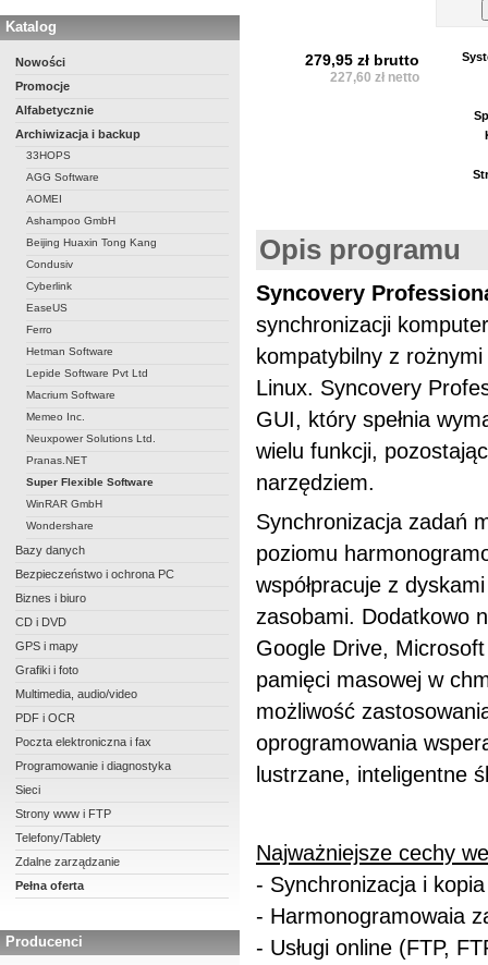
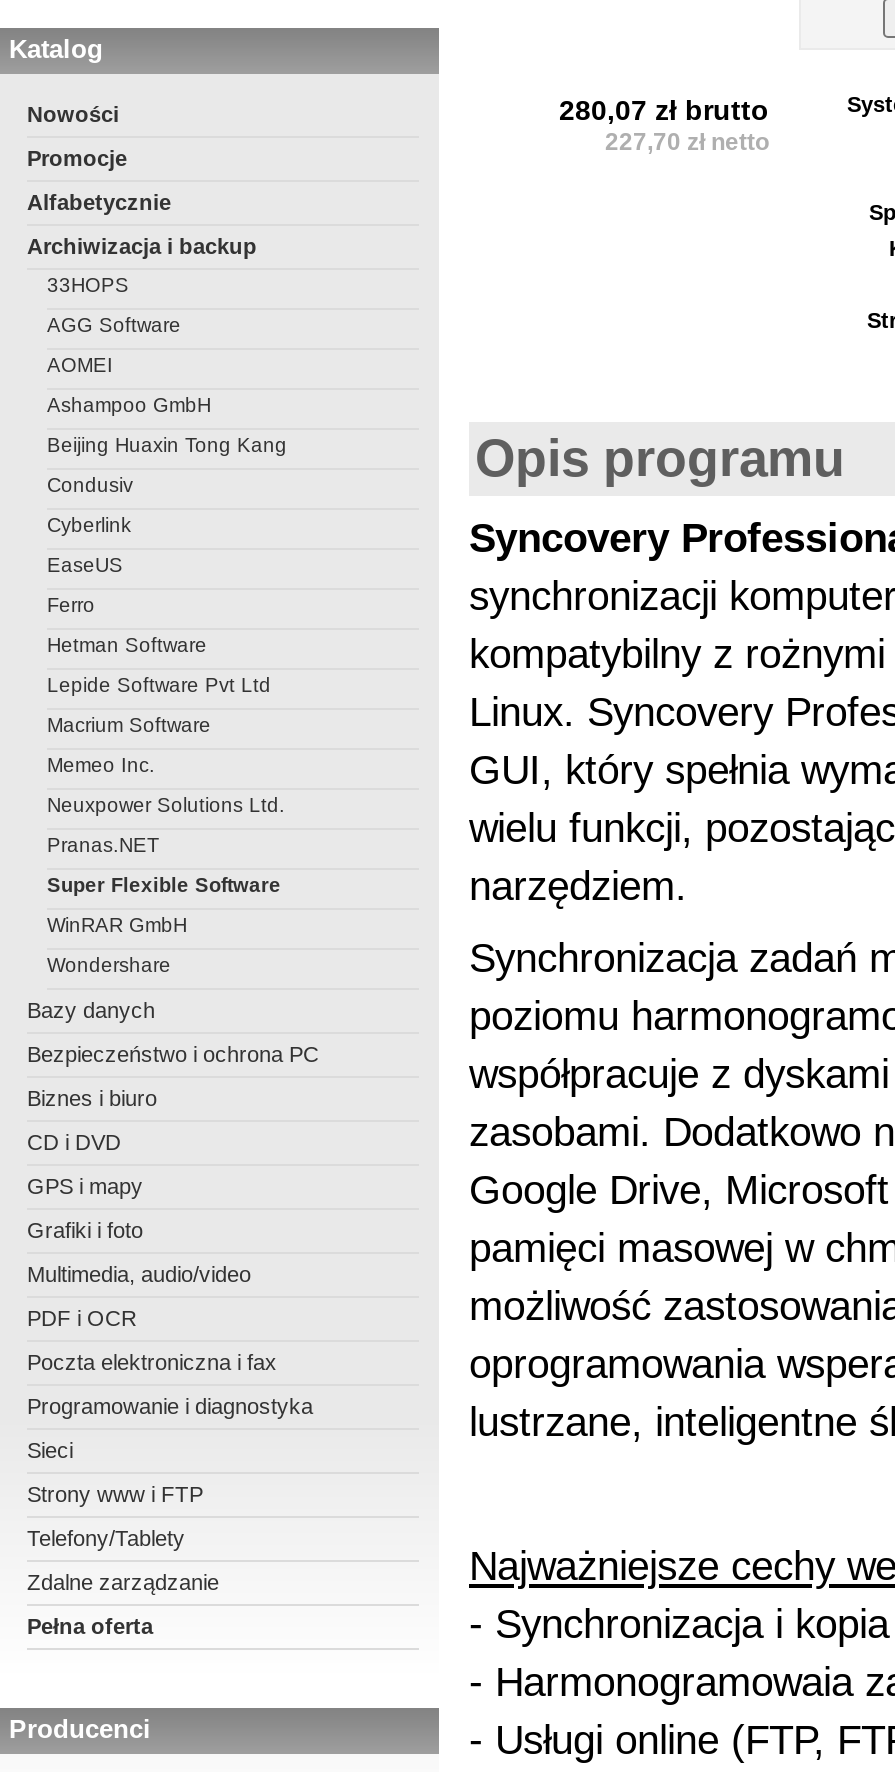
- 279,95 zł brutto
+ 280,07 zł brutto

- 227,60 zł netto
+ 227,70 zł netto
